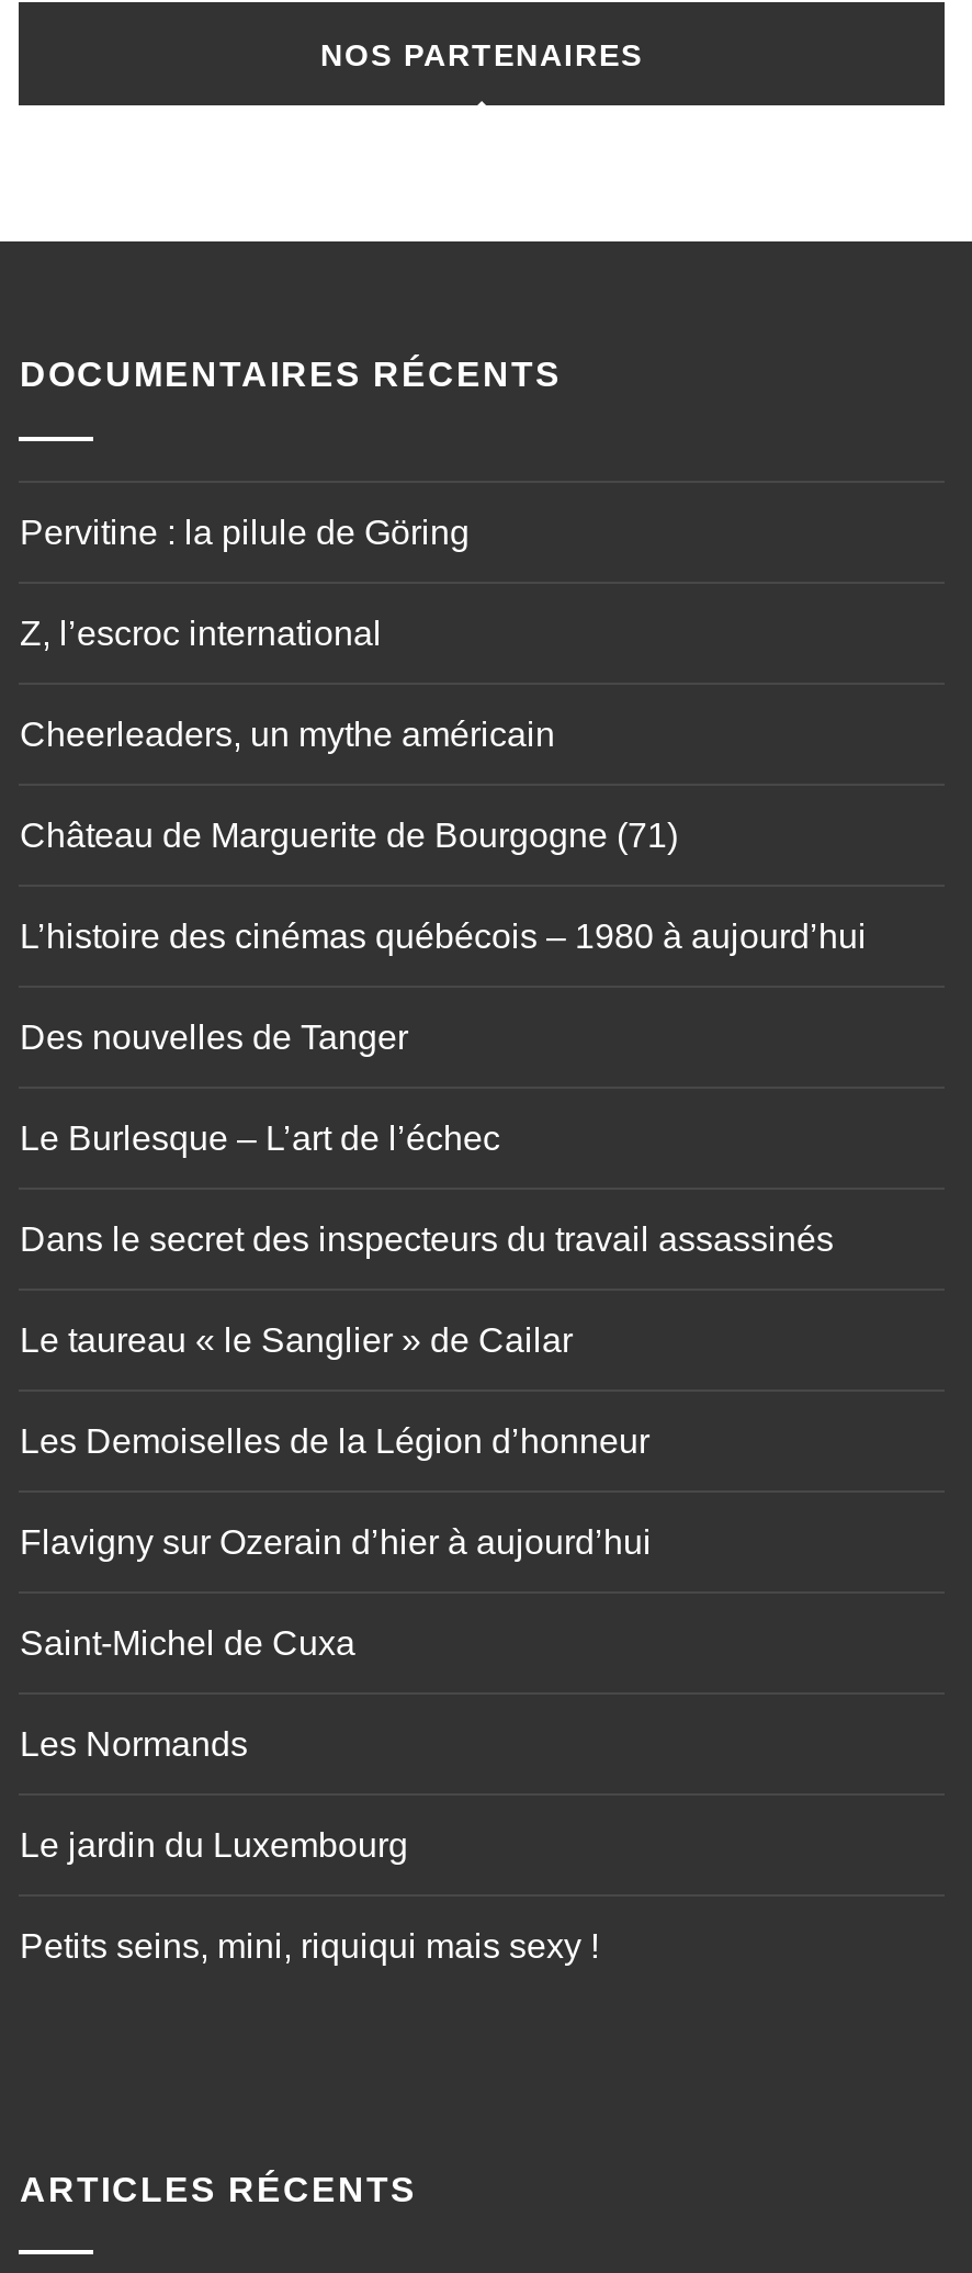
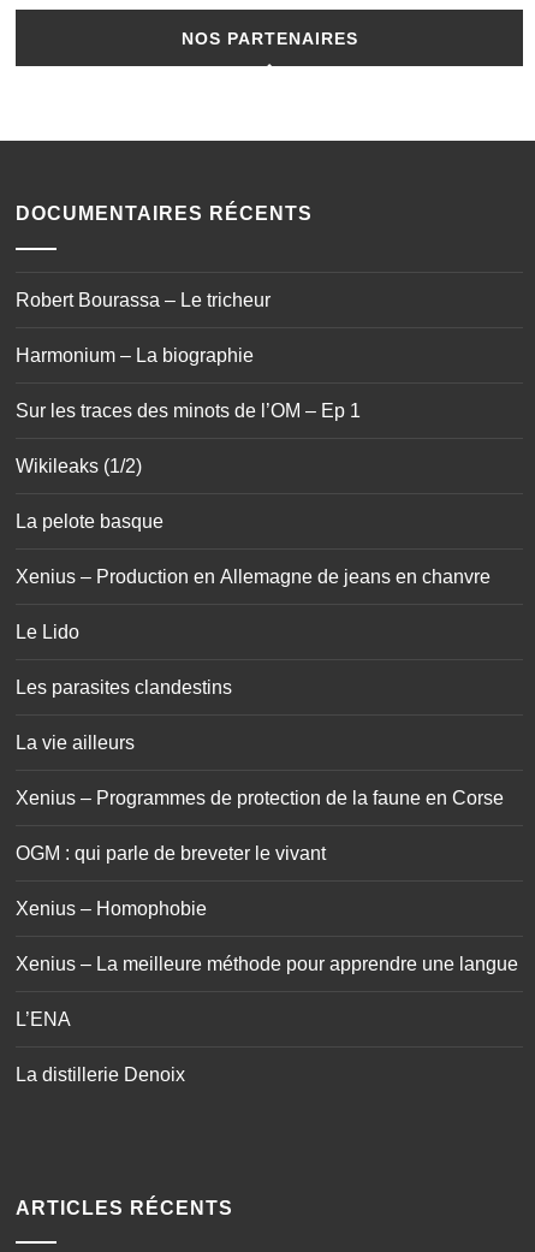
- Pervitine : la pilule de Göring
+ Robert Bourassa – Le tricheur

- Z, l’escroc international
+ Harmonium – La biographie

- Cheerleaders, un mythe américain
+ Sur les traces des minots de l’OM – Ep 1

- Château de Marguerite de Bourgogne (71)
+ Wikileaks (1/2)

- L’histoire des cinémas québécois – 1980 à aujourd’hui
+ La pelote basque

- Des nouvelles de Tanger
+ Xenius – Production en Allemagne de jeans en chanvre

- Le Burlesque – L’art de l’échec
+ Le Lido

- Dans le secret des inspecteurs du travail assassinés
+ Les parasites clandestins

- Le taureau « le Sanglier » de Cailar
+ La vie ailleurs

- Les Demoiselles de la Légion d’honneur
+ Xenius – Programmes de protection de la faune en Corse

- Flavigny sur Ozerain d’hier à aujourd’hui
+ OGM : qui parle de breveter le vivant

- Saint-Michel de Cuxa
+ Xenius – Homophobie

- Les Normands
+ Xenius – La meilleure méthode pour apprendre une langue

- Le jardin du Luxembourg
+ L’ENA

- Petits seins, mini, riquiqui mais sexy !
+ La distillerie Denoix
